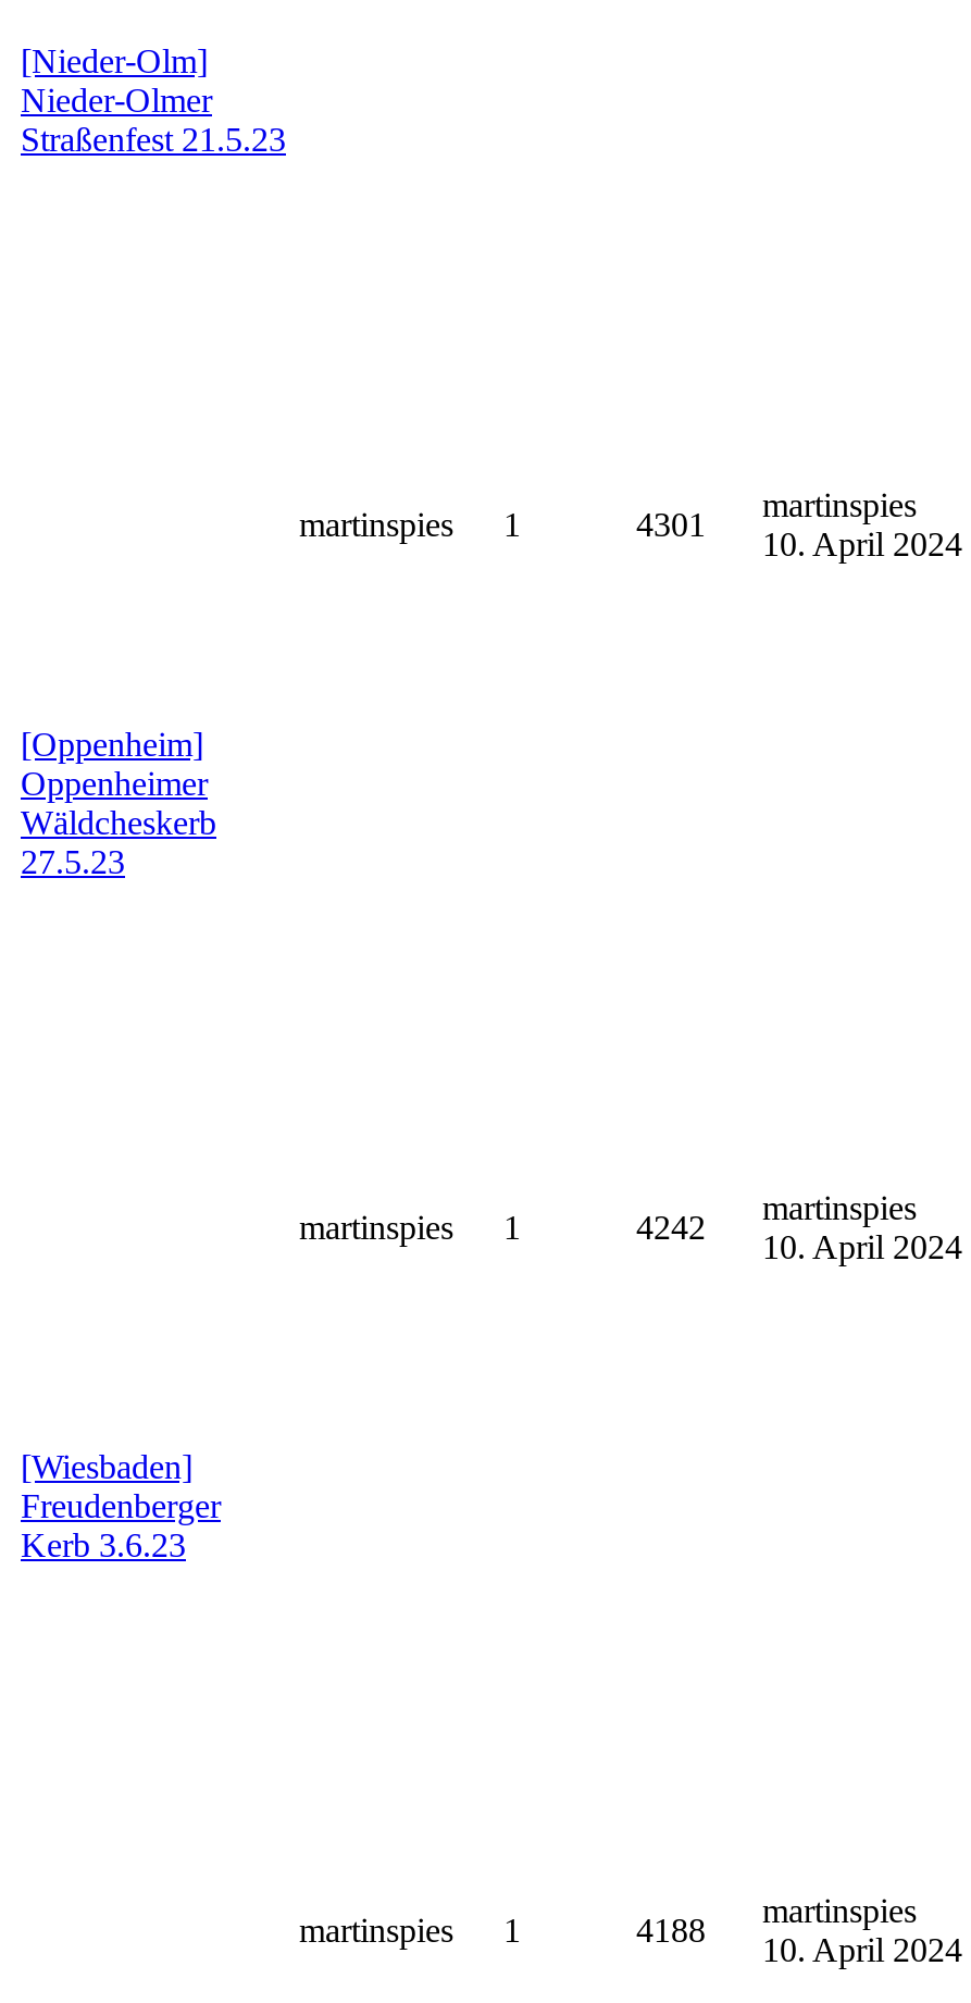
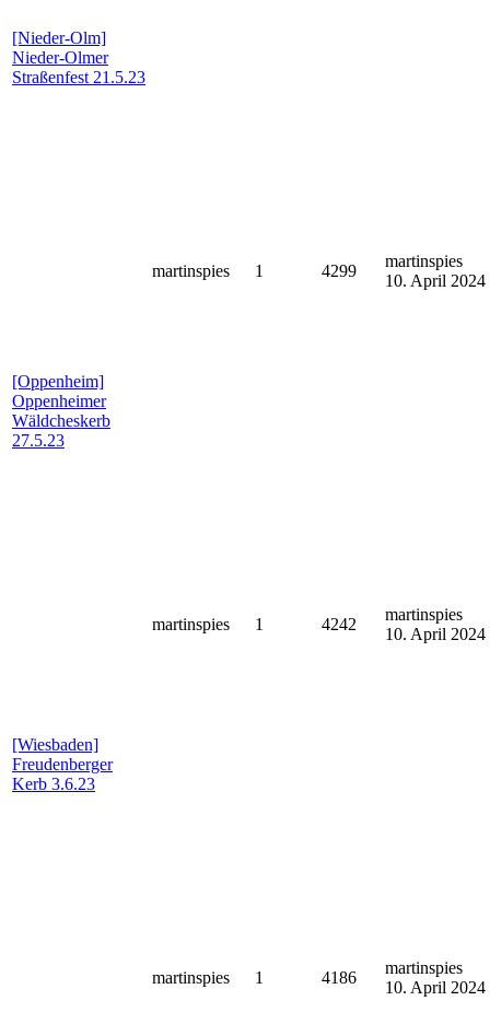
- 4301
+ 4299

- 4188
+ 4186
